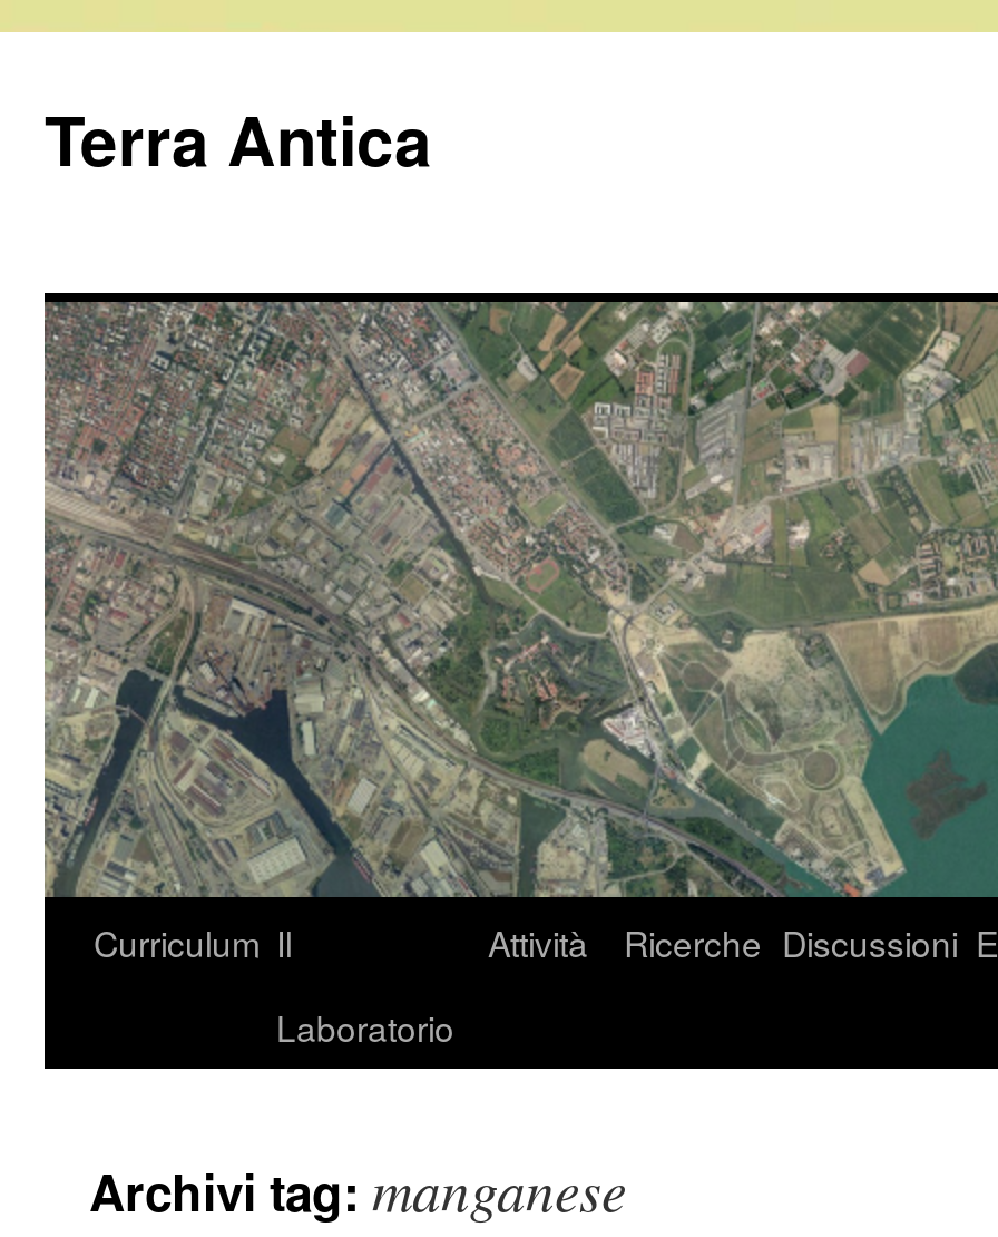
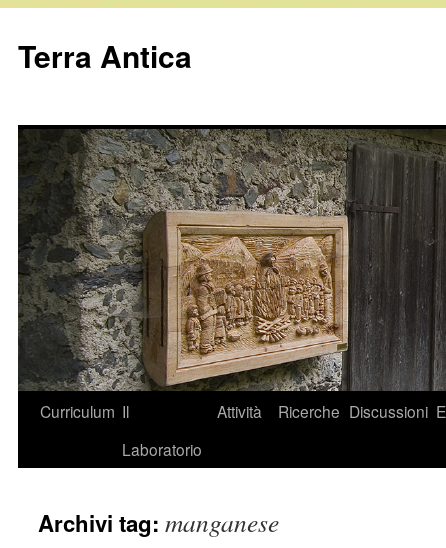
- [image]
+ [image]
